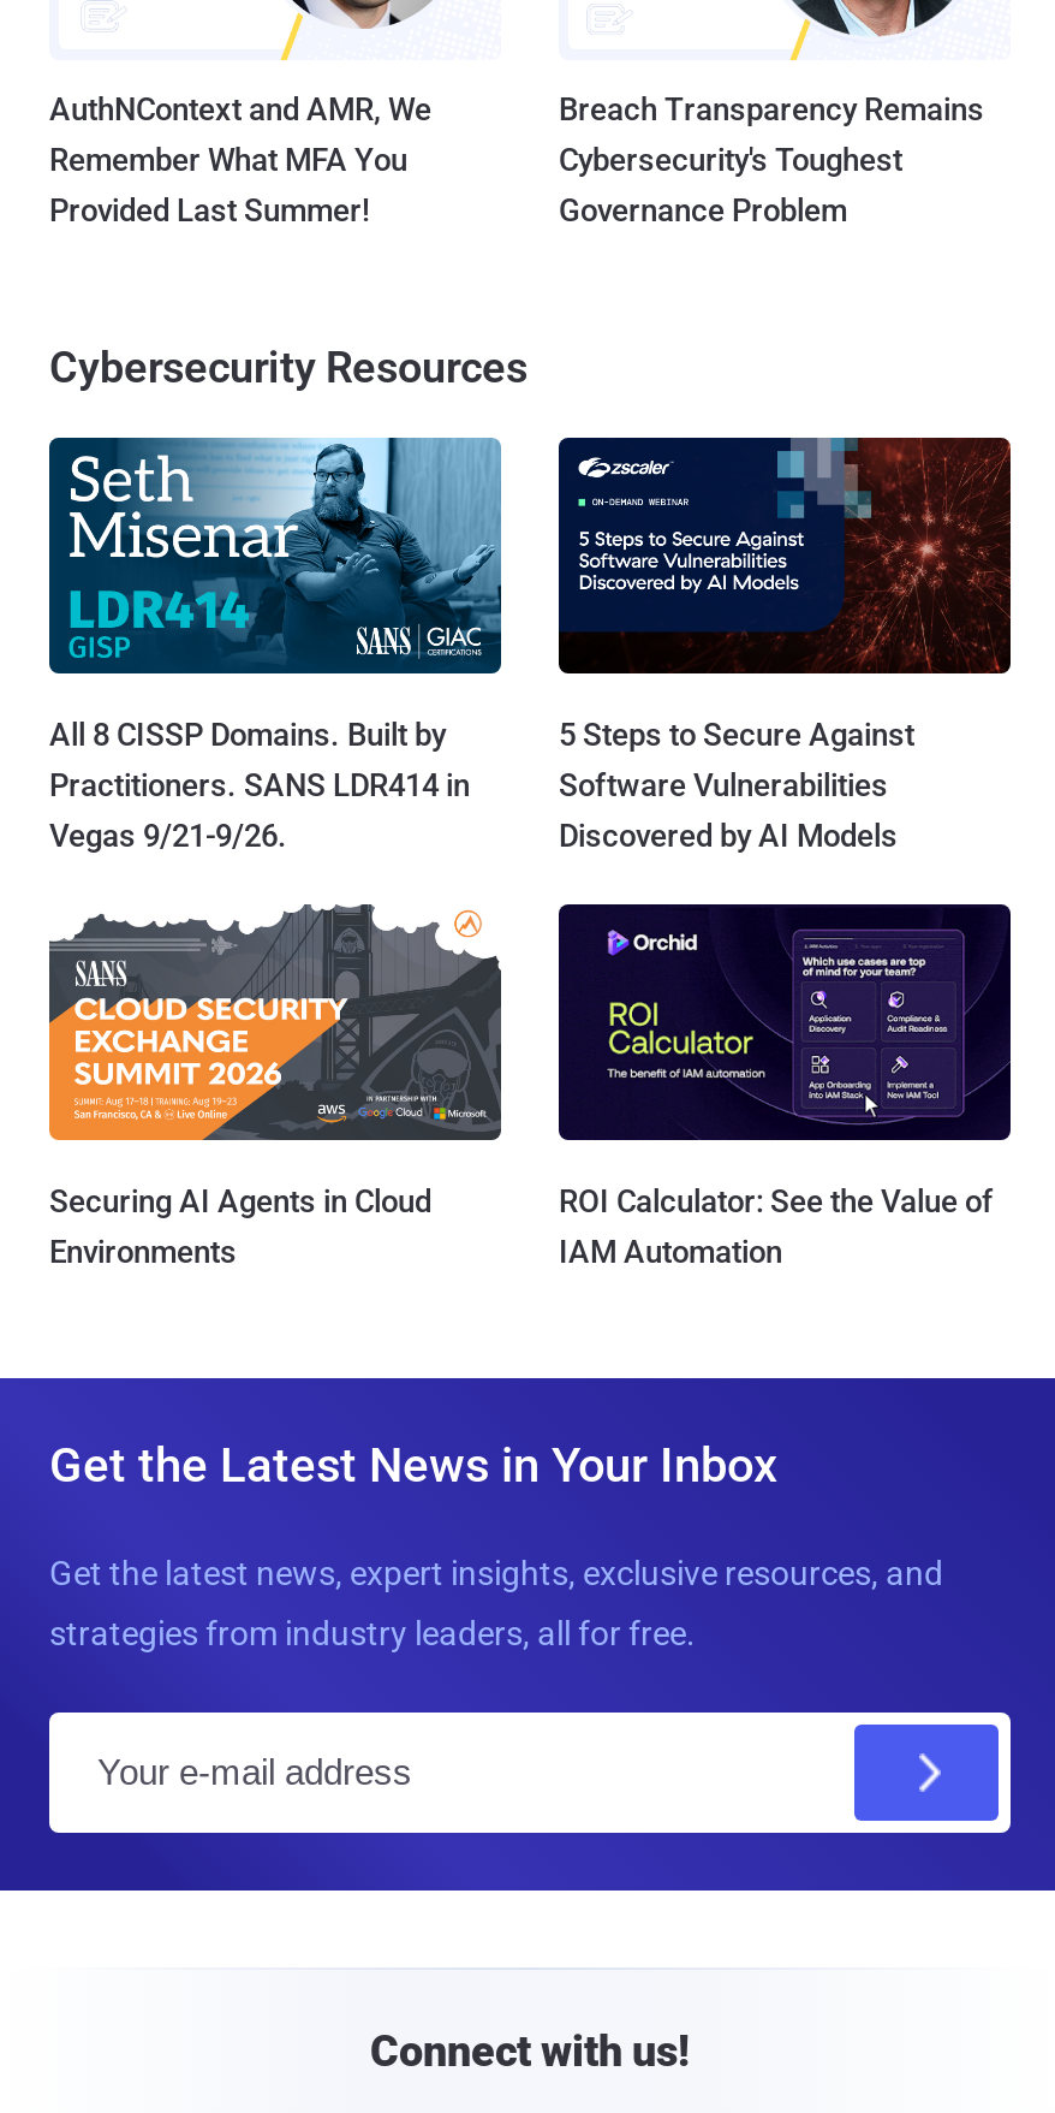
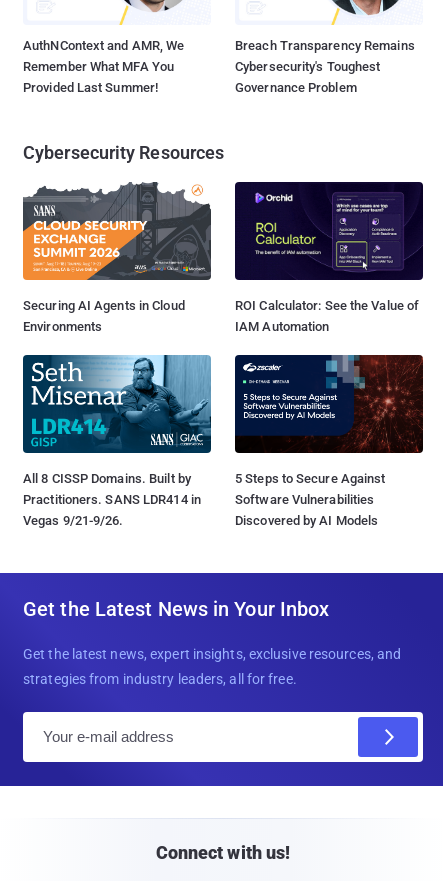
moved down: [image] | All 8 CISSP Domains. Built by | Practitioners. SANS LDR414 in | Vegas 9/21-9/26. | 5 Steps to Secure Against | Software Vulnerabilities | Discovered by AI Models

moved up: [image] | Securing AI Agents in Cloud | Environments

moved up: [image] | ROI Calculator: See the Value of | IAM Automation
